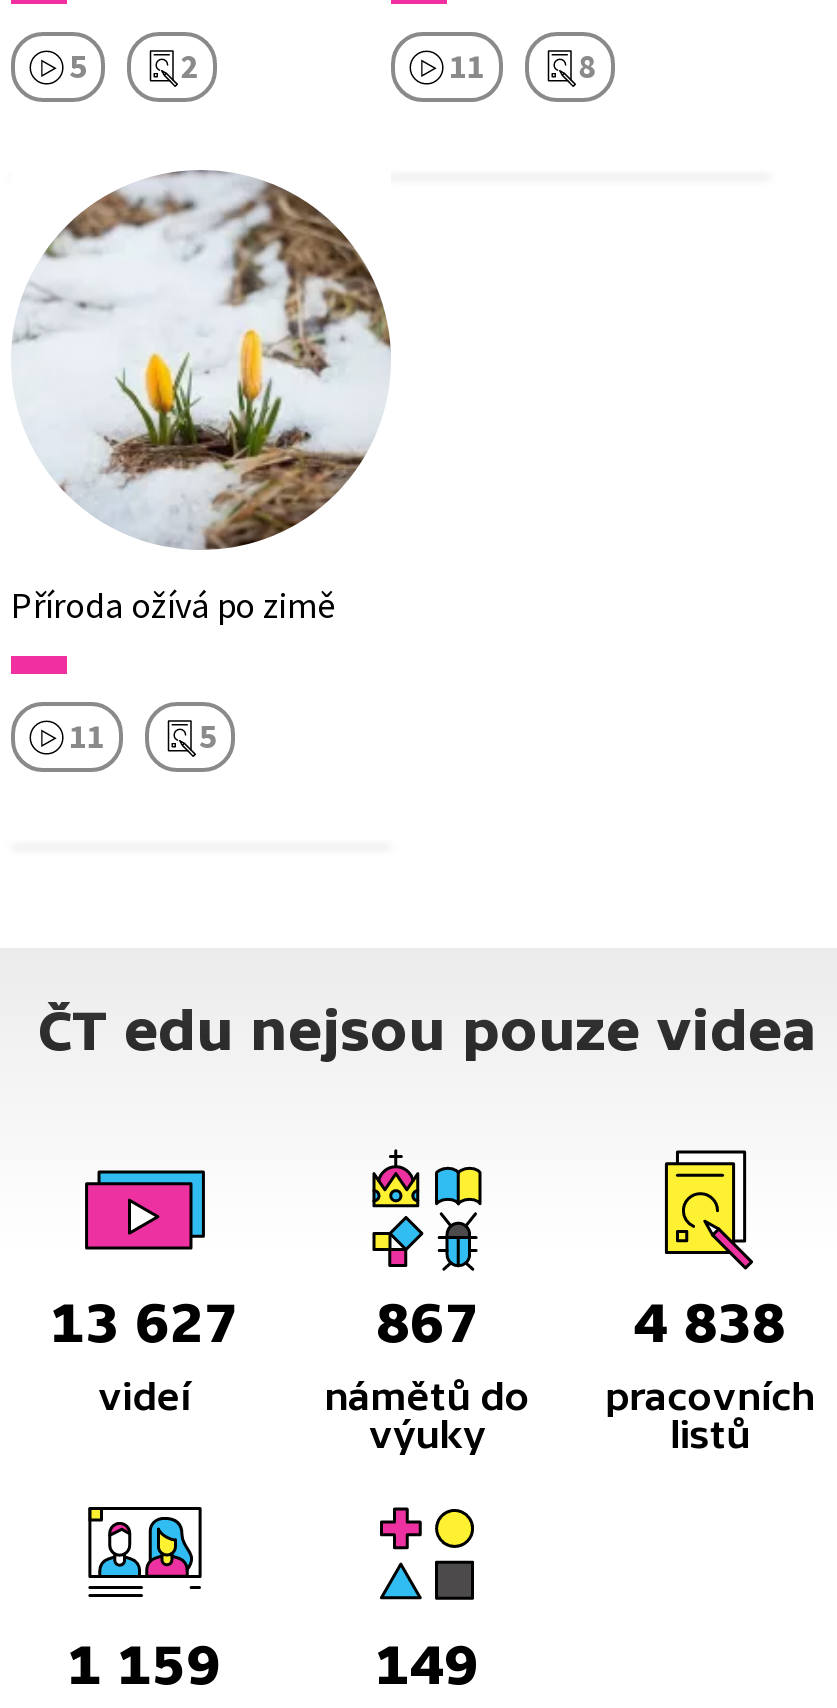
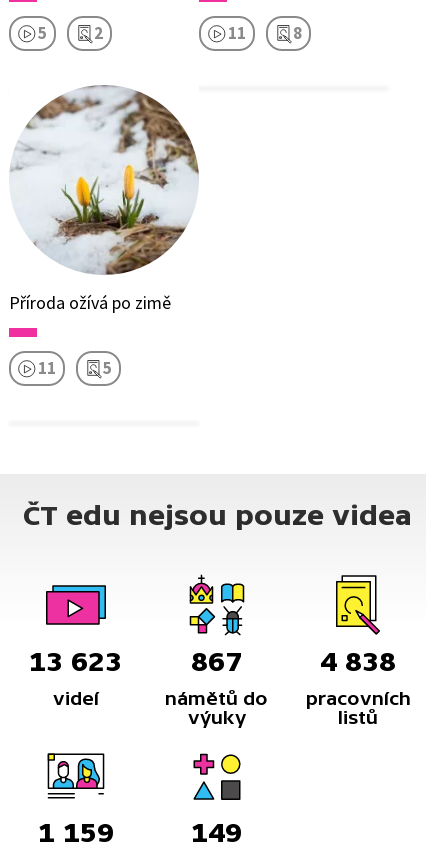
- 13 627
+ 13 623
